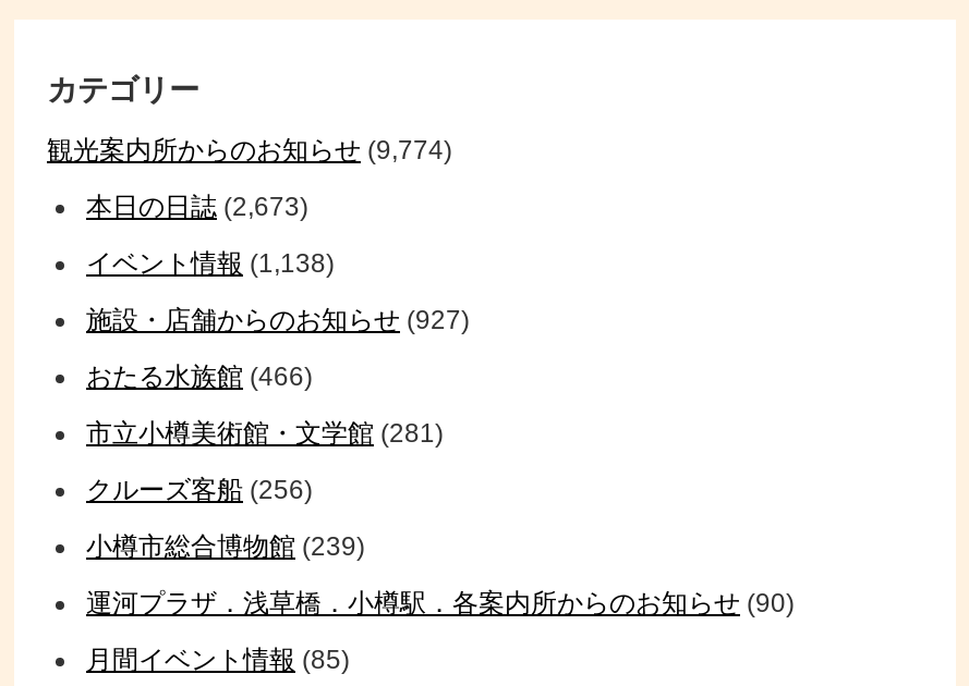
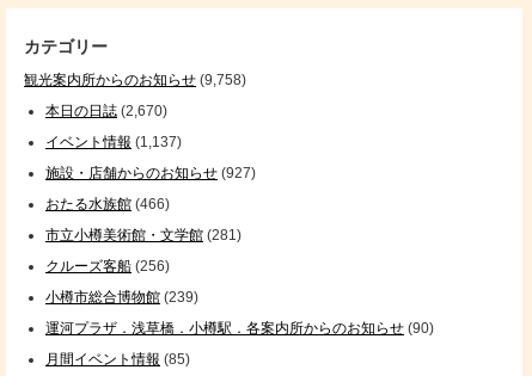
- 観光案内所からのお知らせ(9,774)
+ 観光案内所からのお知らせ(9,758)

- 本日の日誌(2,673)
+ 本日の日誌(2,670)

- イベント情報(1,138)
+ イベント情報(1,137)
